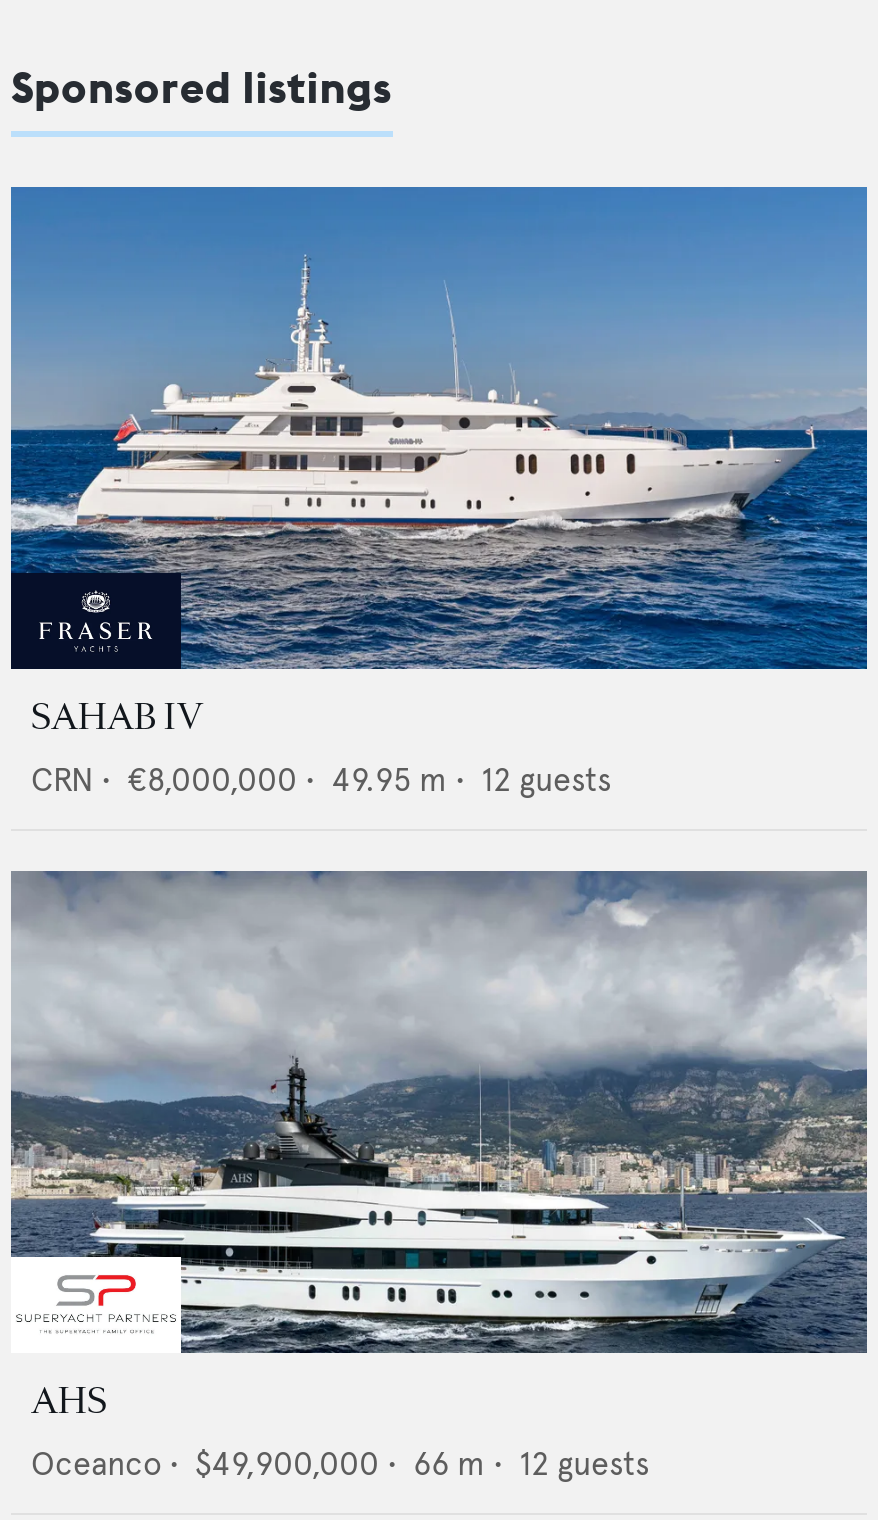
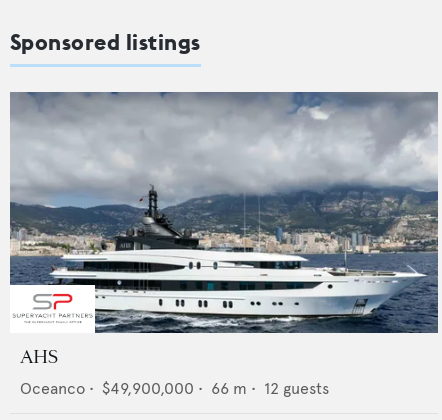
- [image]
- SAHAB IV
- CRN • €8,000,000 • 49.95 m • 12 guests
